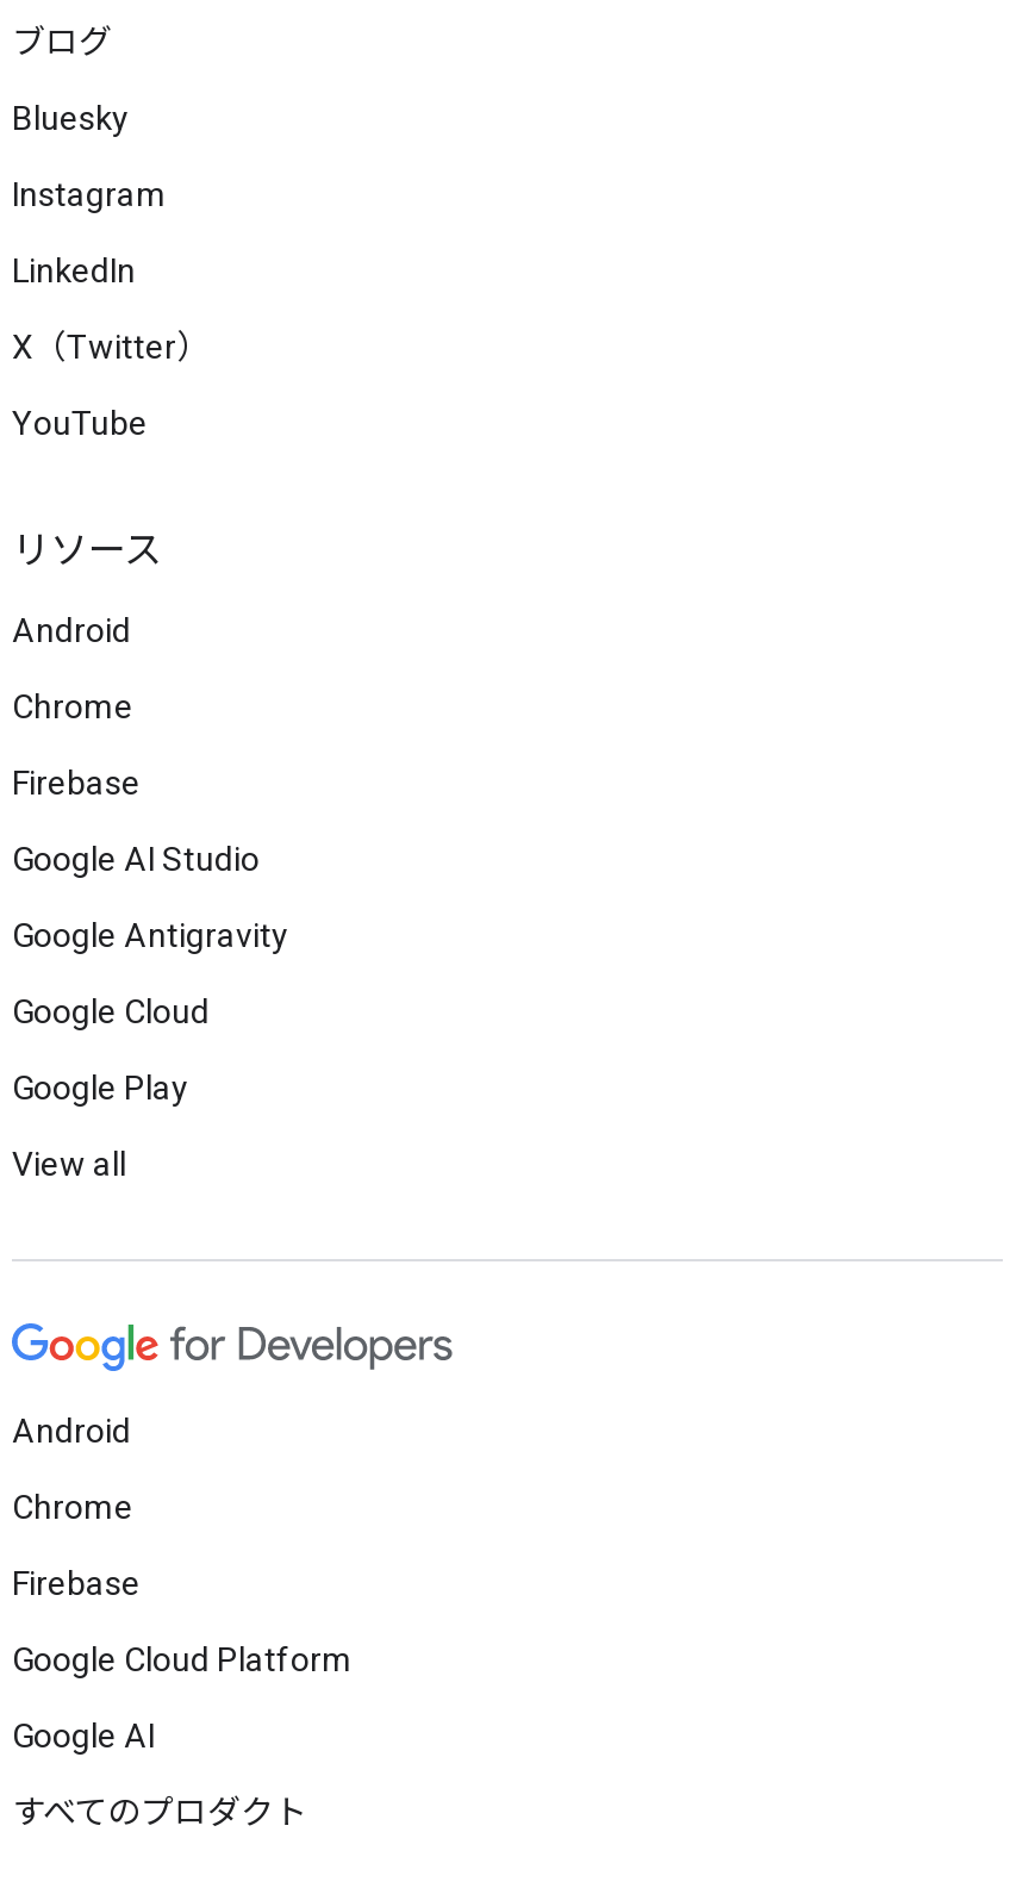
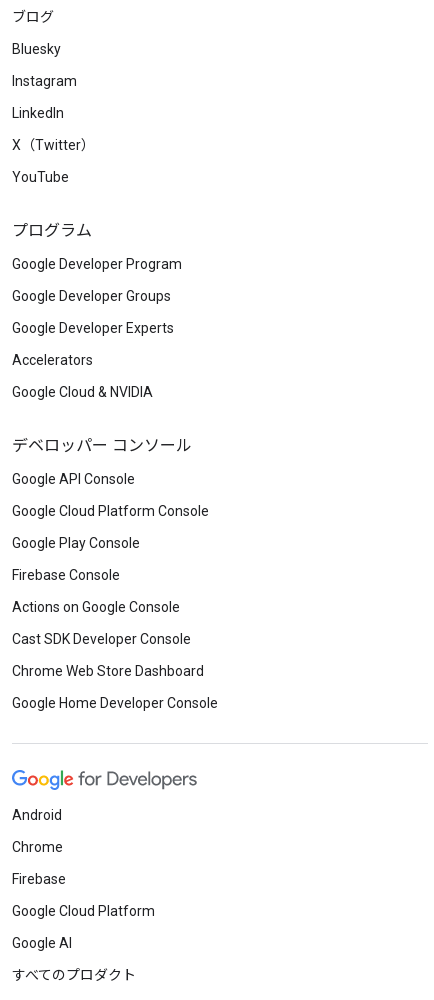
- リソース
- Android
- Chrome
- Firebase
- Google AI Studio
- Google Antigravity
- Google Cloud
- Google Play
- View all
+ プログラム
+ Google Developer Program
+ Google Developer Groups
+ Google Developer Experts
+ Accelerators
+ Google Cloud & NVIDIA
+ デベロッパー コンソール
+ Google API Console
+ Google Cloud Platform Console
+ Google Play Console
+ Firebase Console
+ Actions on Google Console
+ Cast SDK Developer Console
+ Chrome Web Store Dashboard
+ Google Home Developer Console
